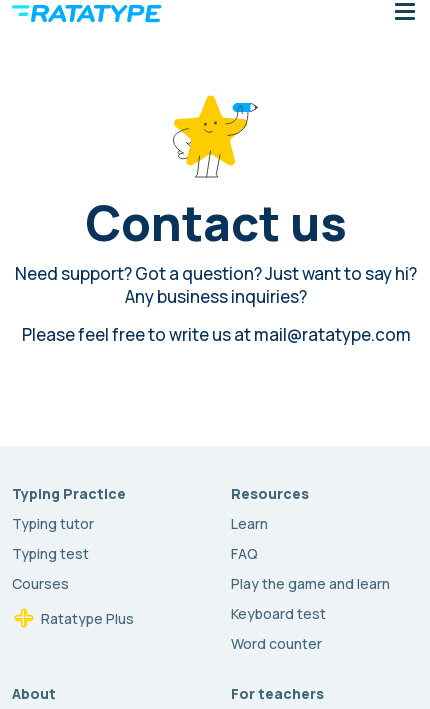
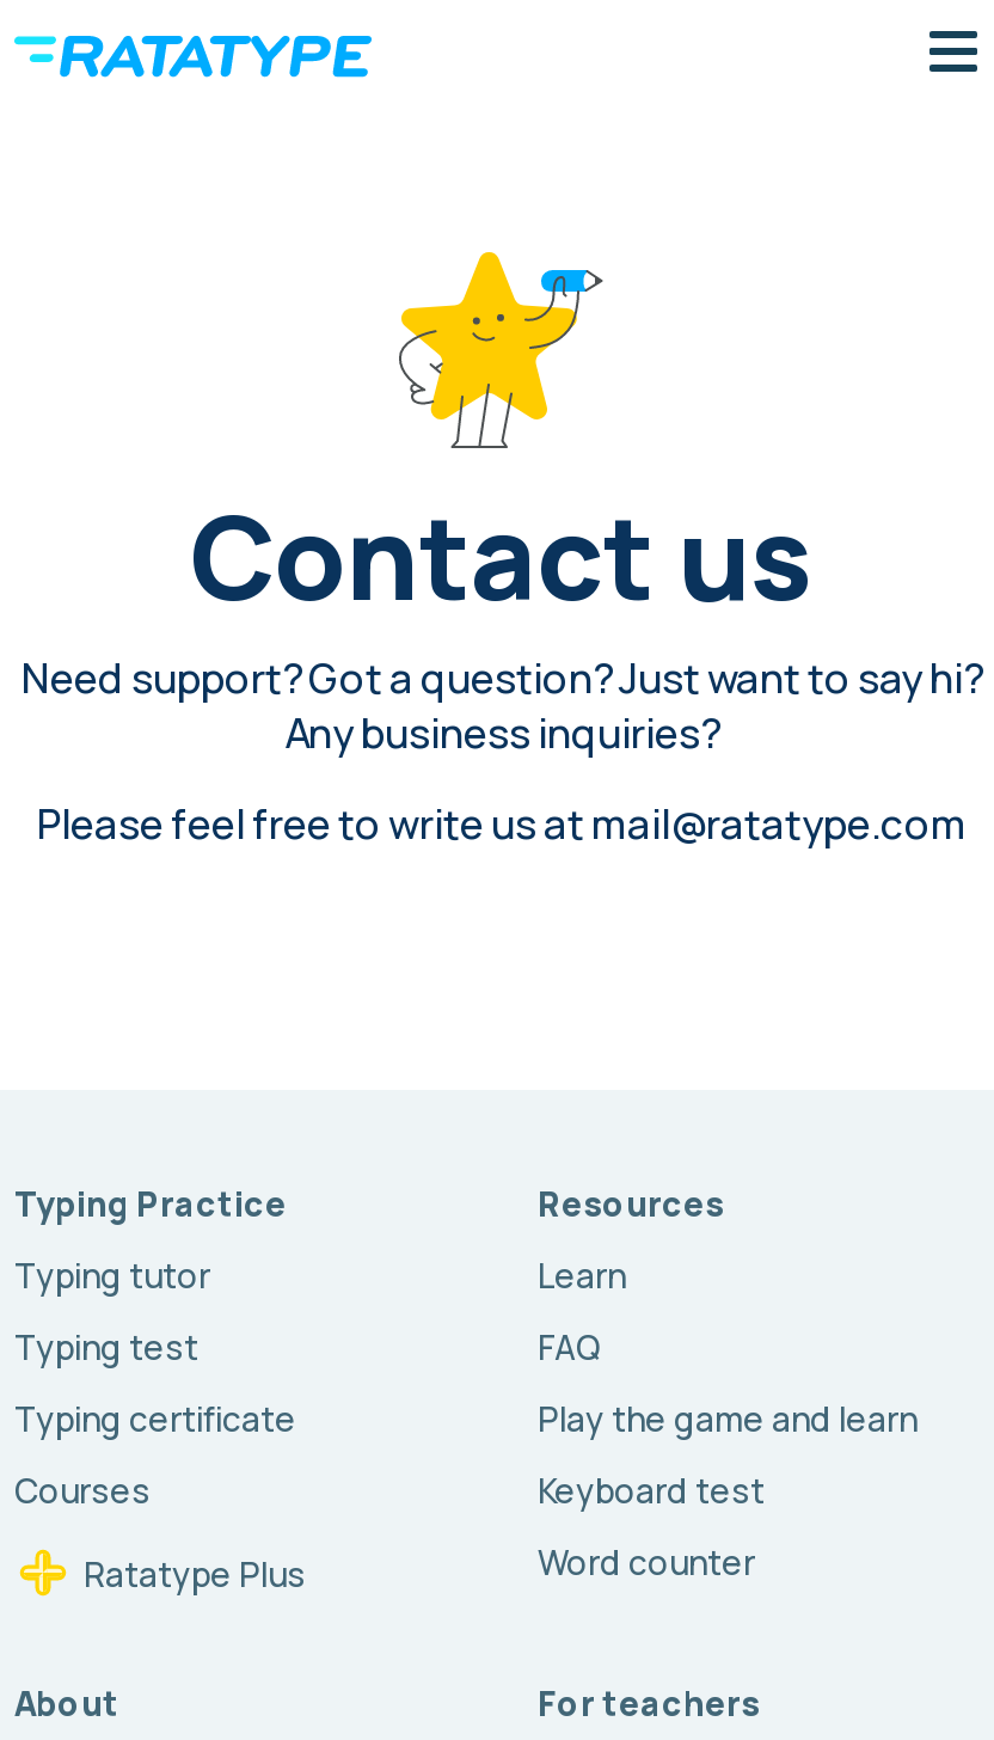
moved down: Courses | Ratatype Plus

+ Typing certificate
